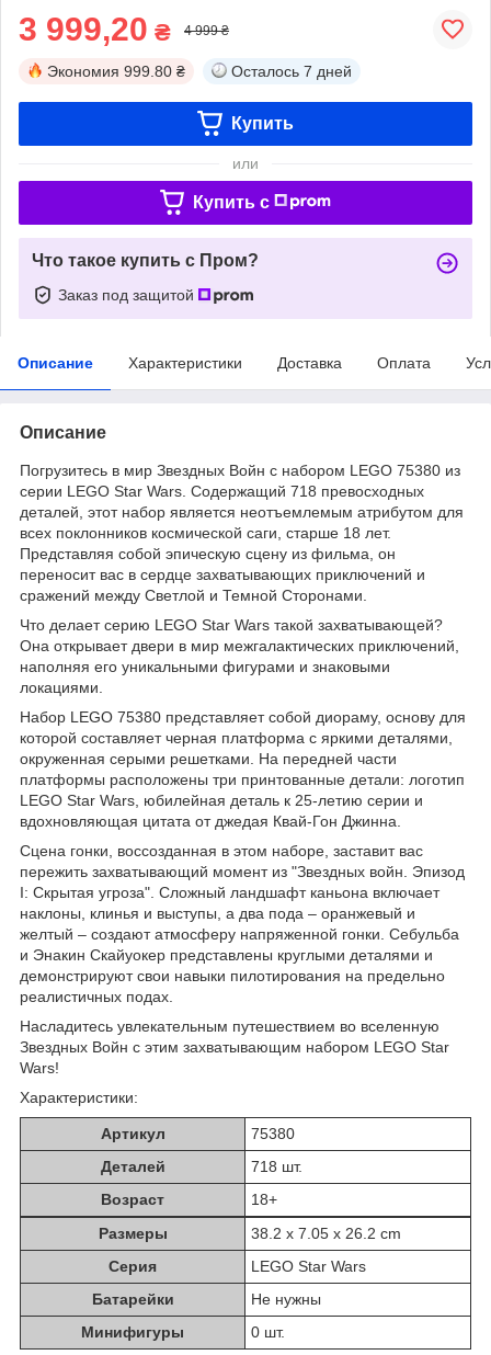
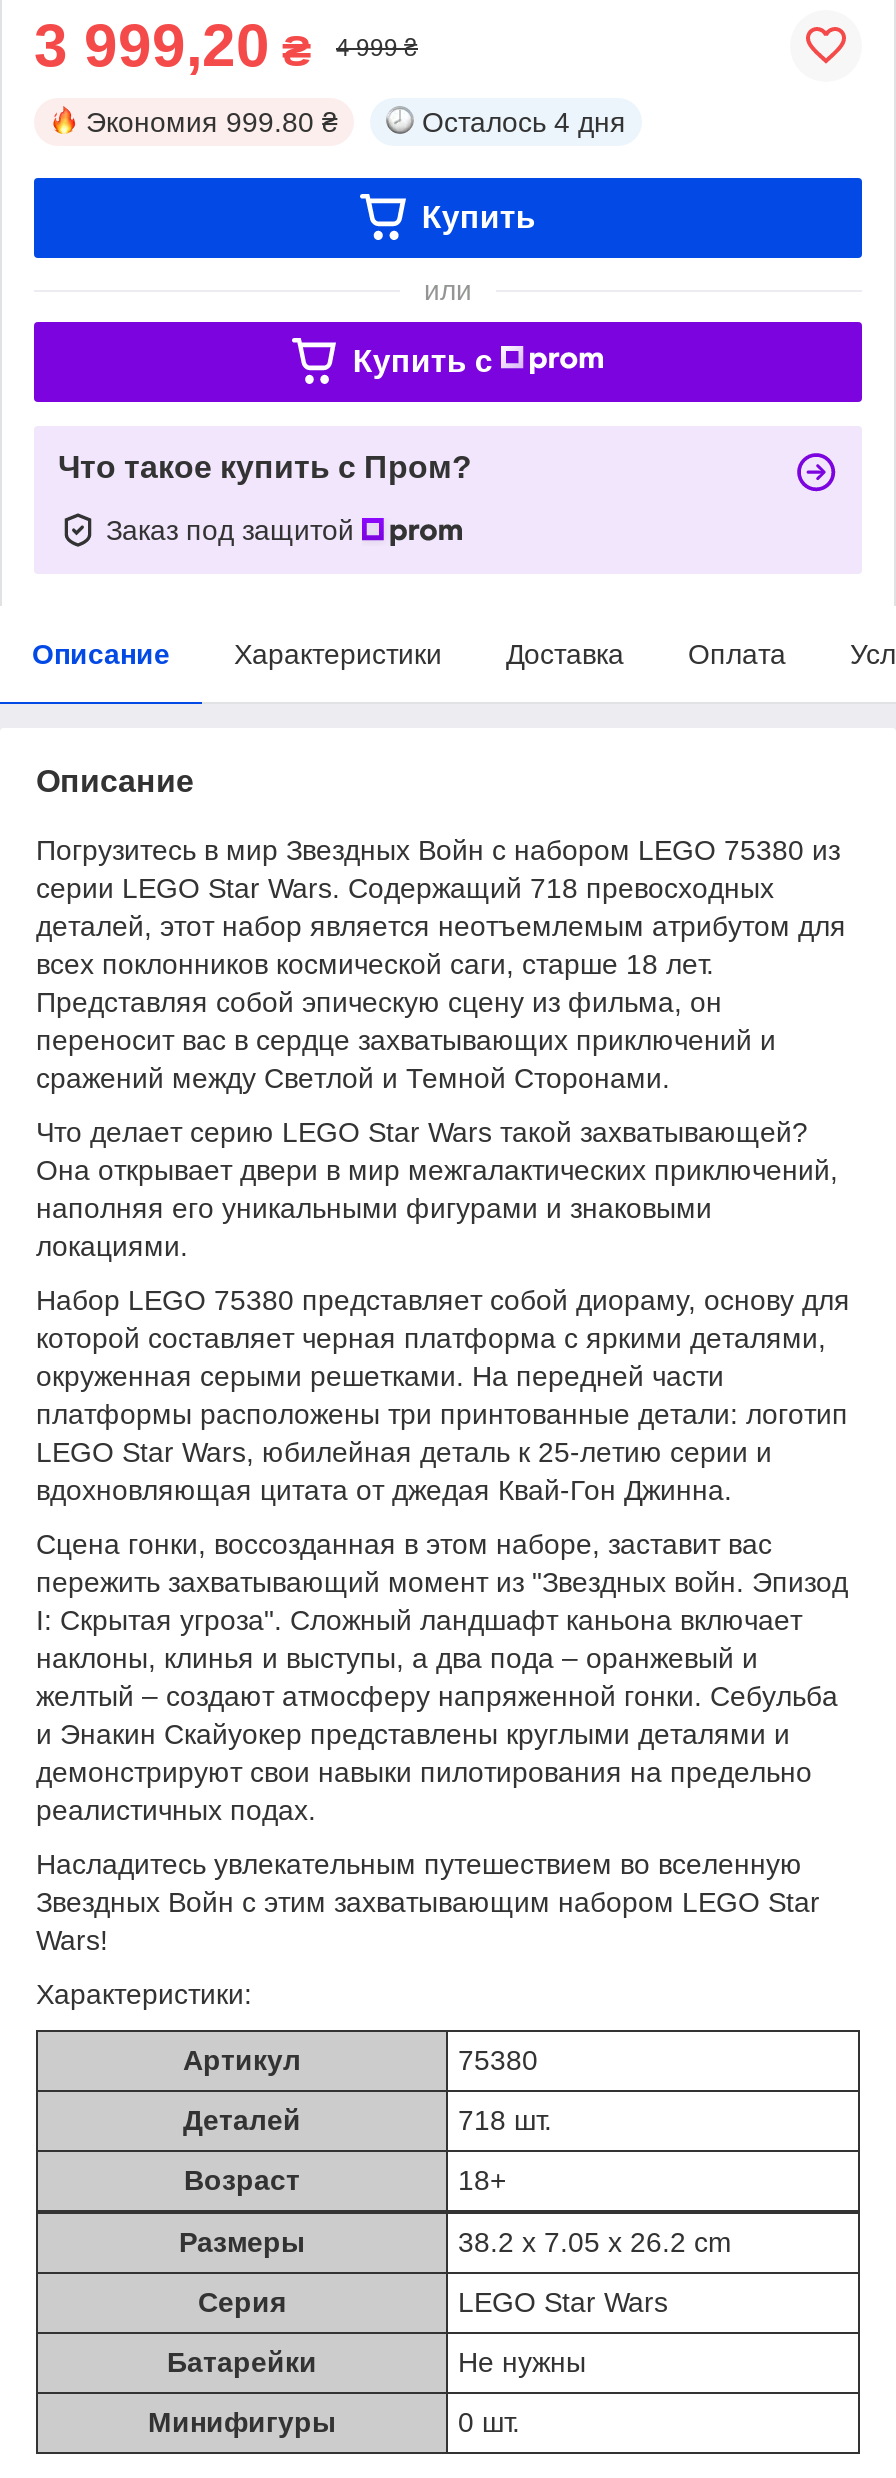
- Осталось 7 дней
+ Осталось 4 дня
